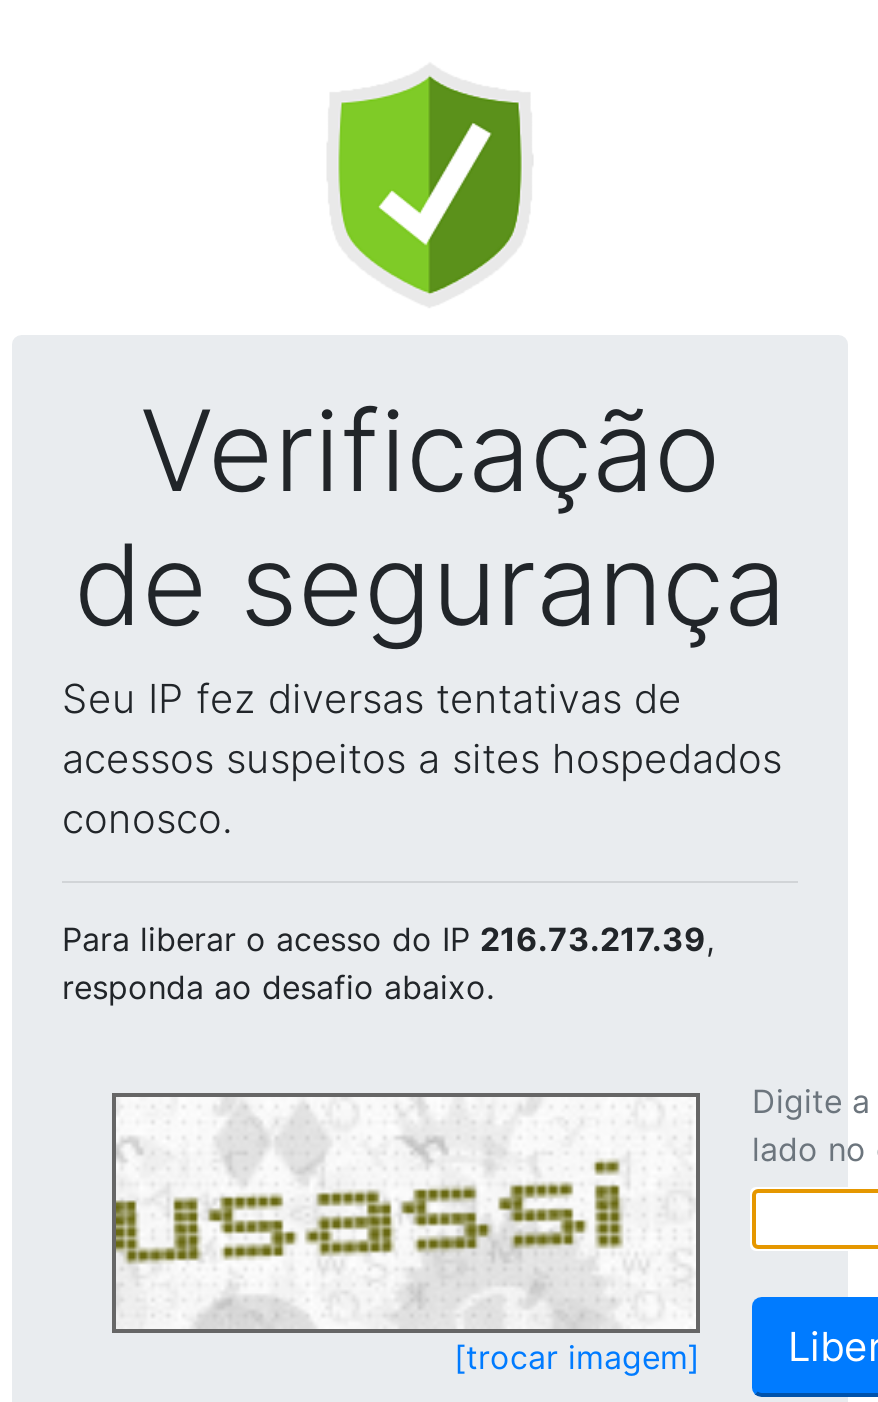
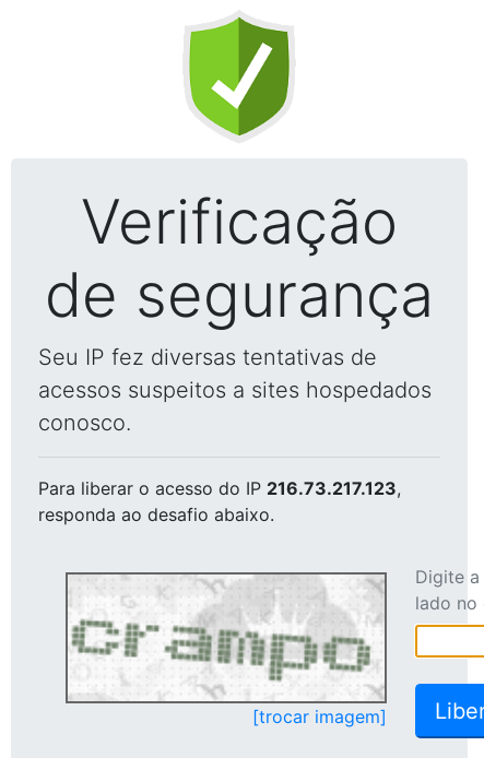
- Para liberar o acesso do IP 216.73.217.39,
+ Para liberar o acesso do IP 216.73.217.123,

- [image]
+ [image]
